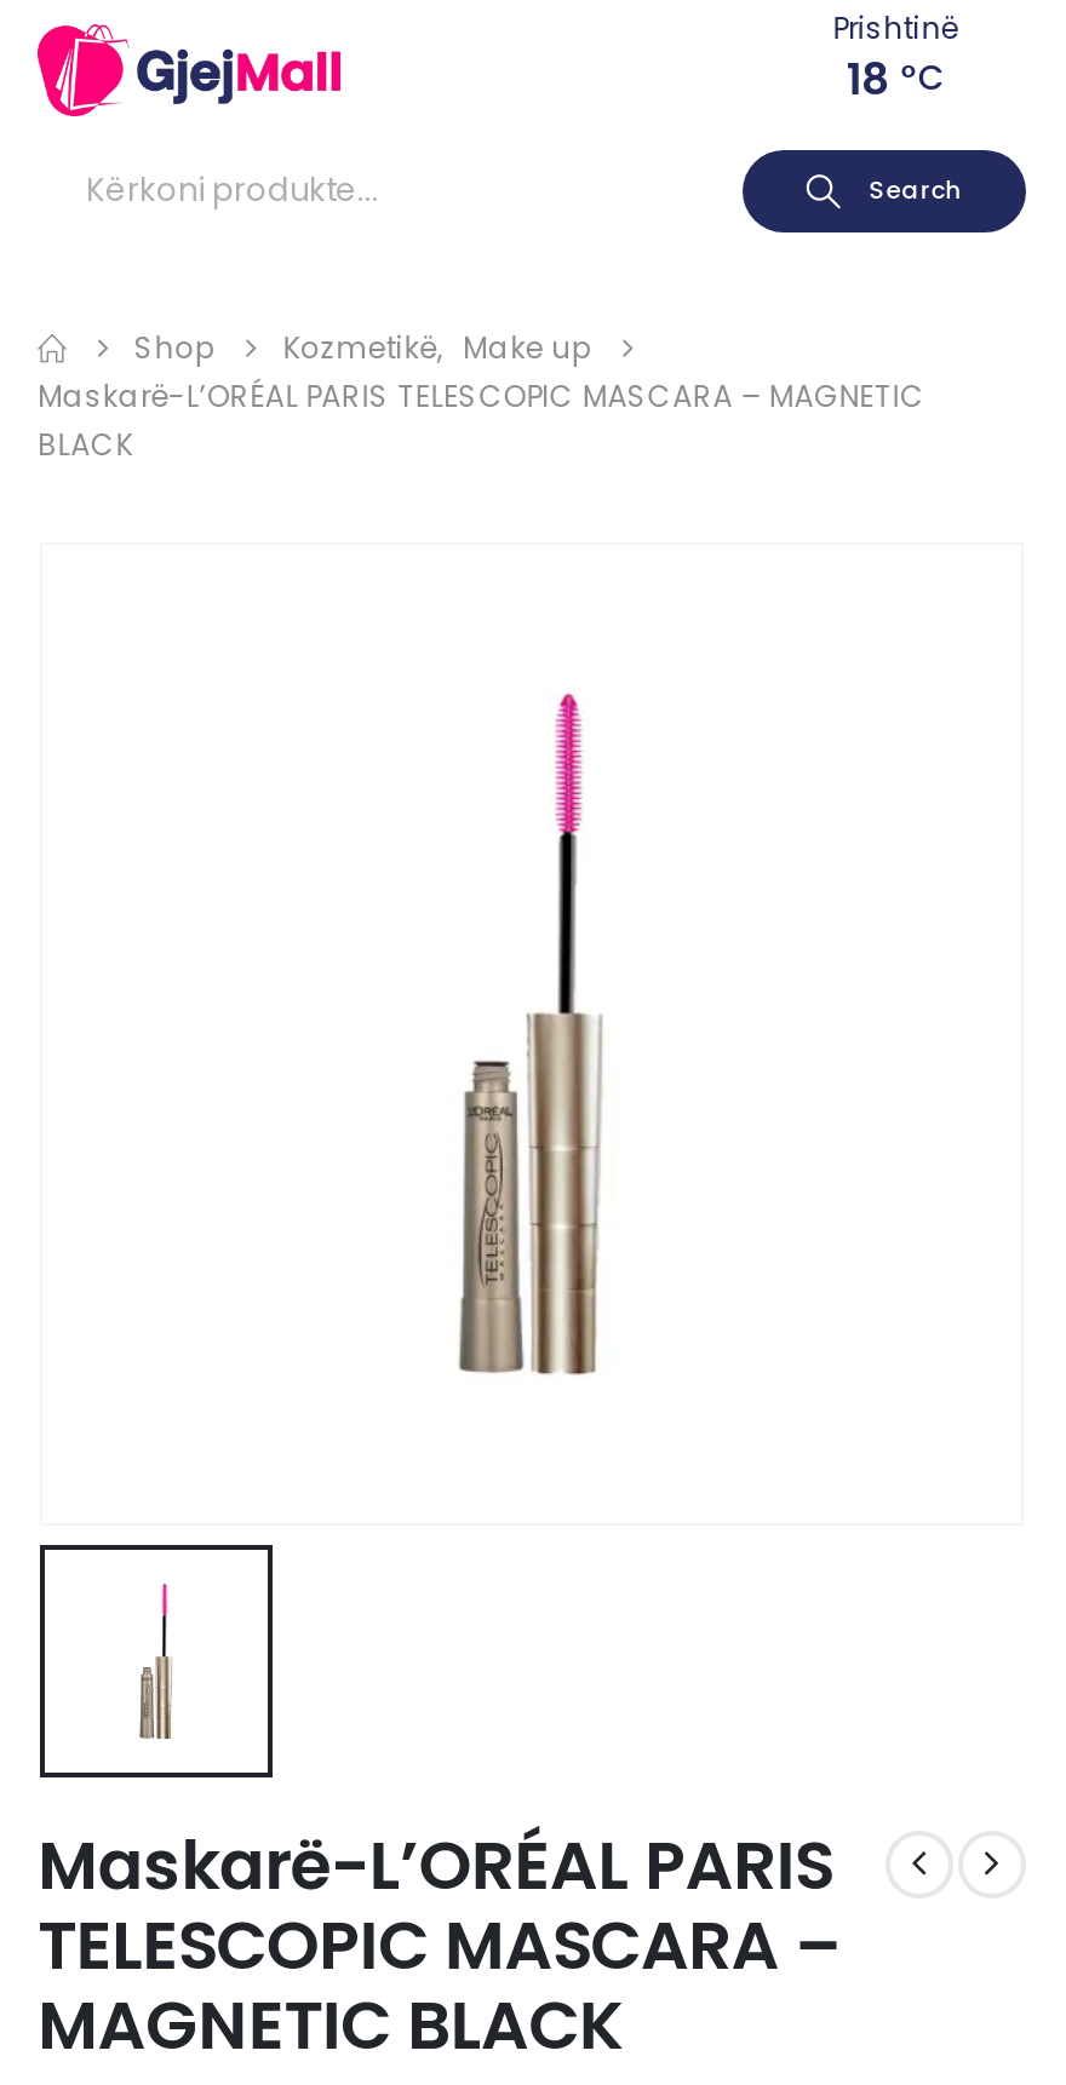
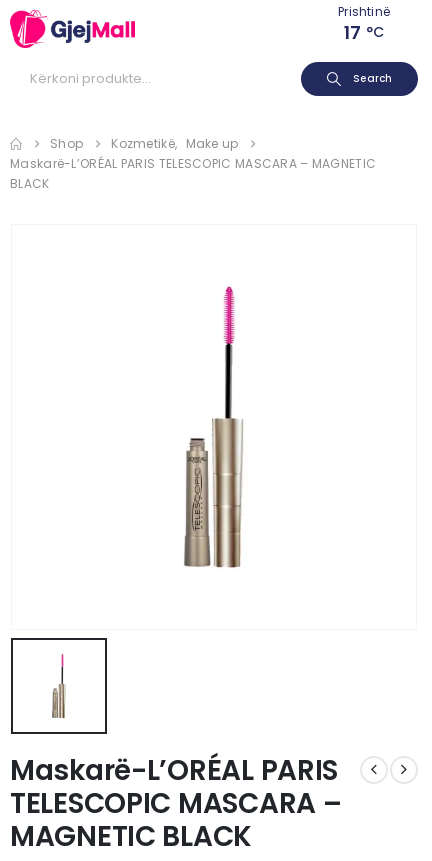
- 18 °C
+ 17 °C
